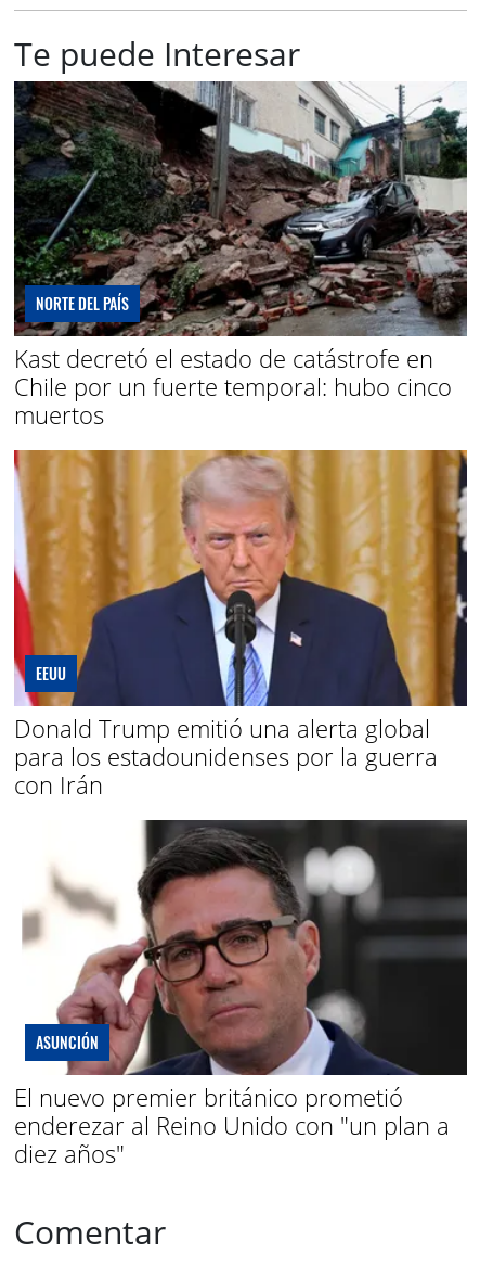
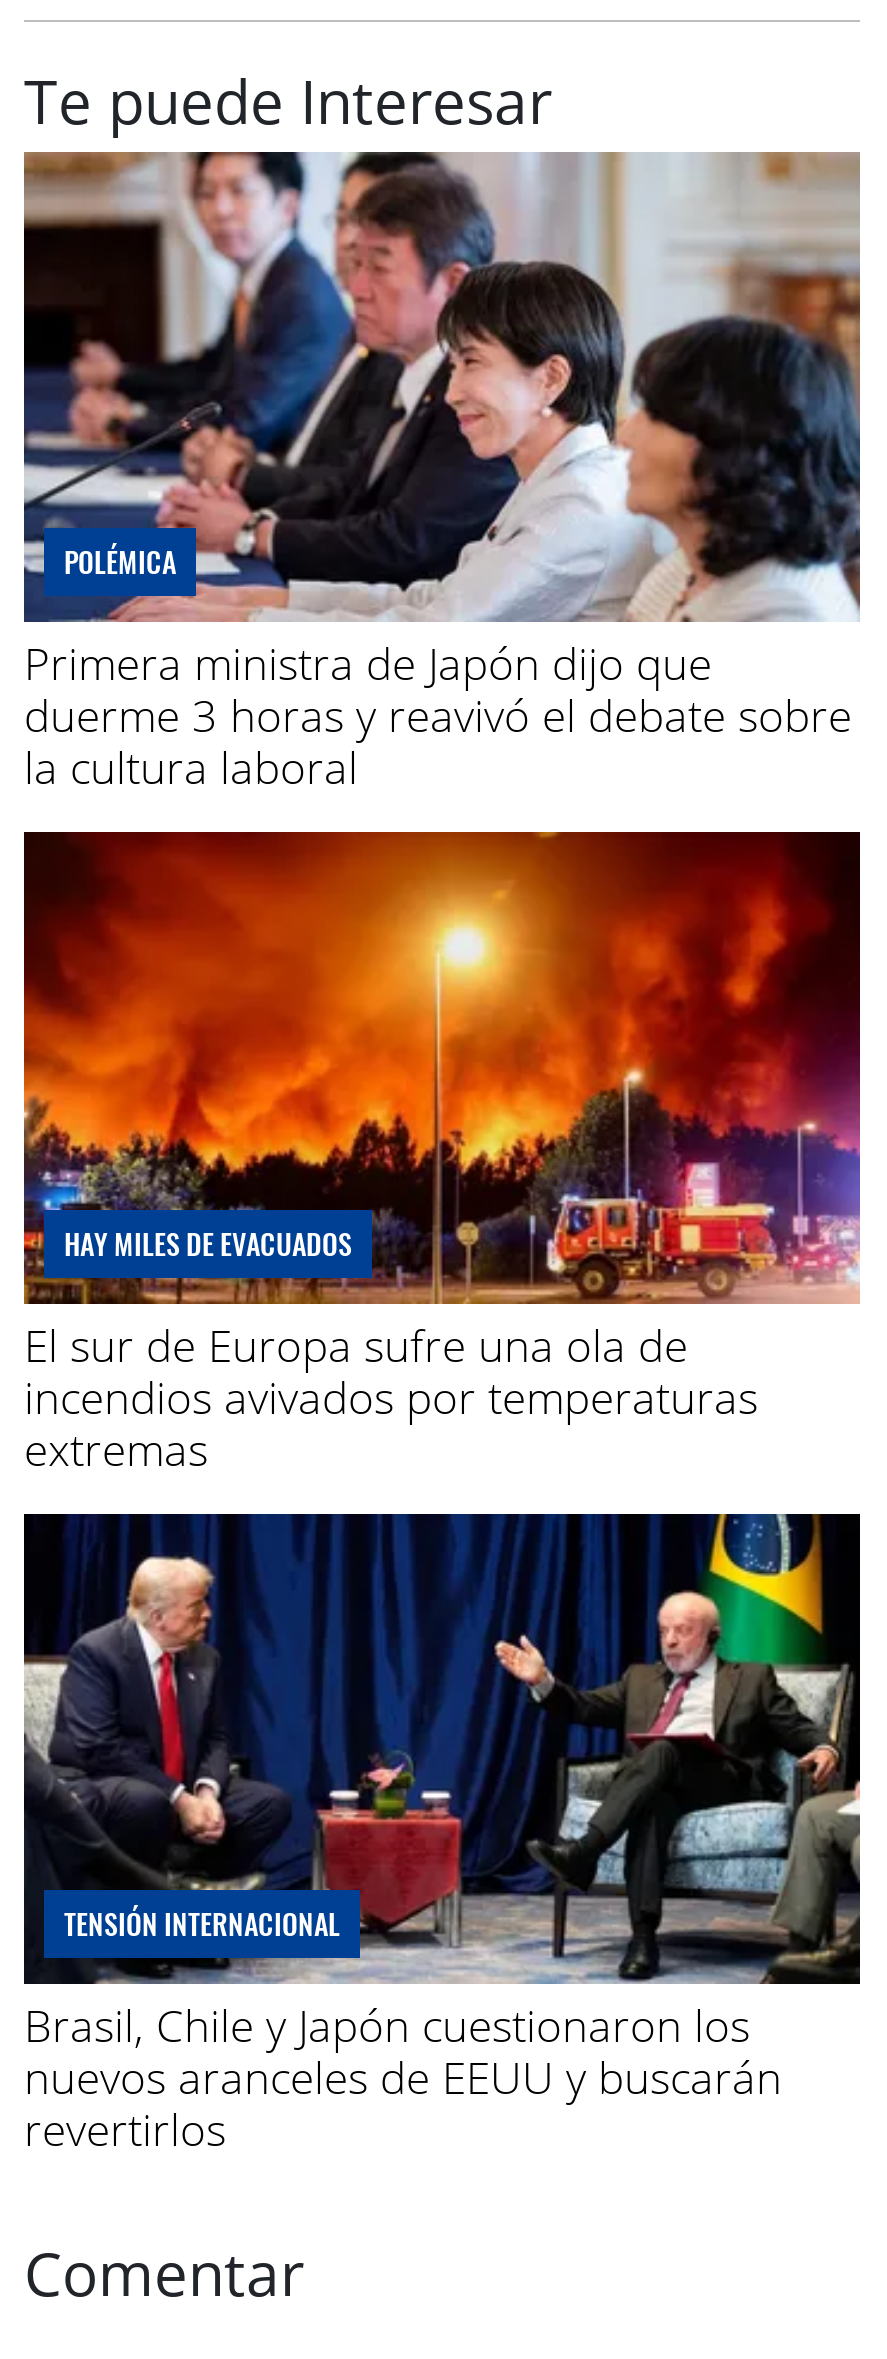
- [image]
- NORTE DEL PAÍS
+ [image]
+ POLÉMICA

- Kast decretó el estado de catástrofe en
- Chile por un fuerte temporal: hubo cinco
- muertos
+ Primera ministra de Japón dijo que
+ duerme 3 horas y reavivó el debate sobre
+ la cultura laboral

- [image]
- EEUU
+ [image]
+ HAY MILES DE EVACUADOS

- Donald Trump emitió una alerta global
- para los estadounidenses por la guerra
- con Irán
+ El sur de Europa sufre una ola de
+ incendios avivados por temperaturas
+ extremas

- [image]
- ASUNCIÓN
+ [image]
+ TENSIÓN INTERNACIONAL

- El nuevo premier británico prometió
- enderezar al Reino Unido con "un plan a
- diez años"
+ Brasil, Chile y Japón cuestionaron los
+ nuevos aranceles de EEUU y buscarán
+ revertirlos
